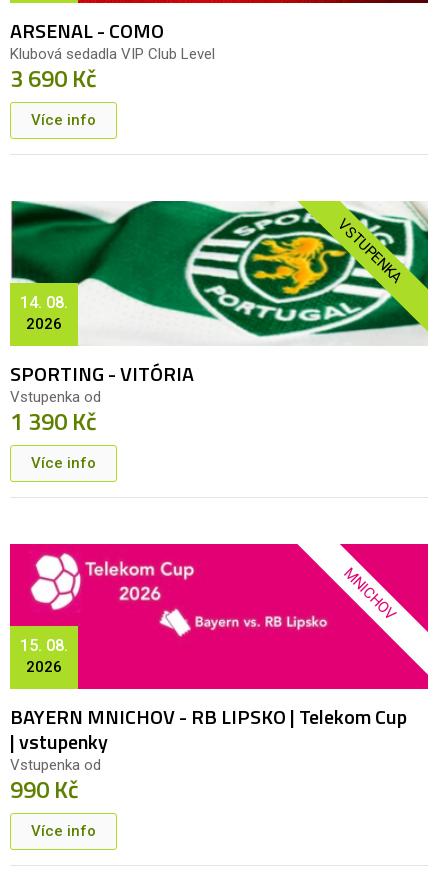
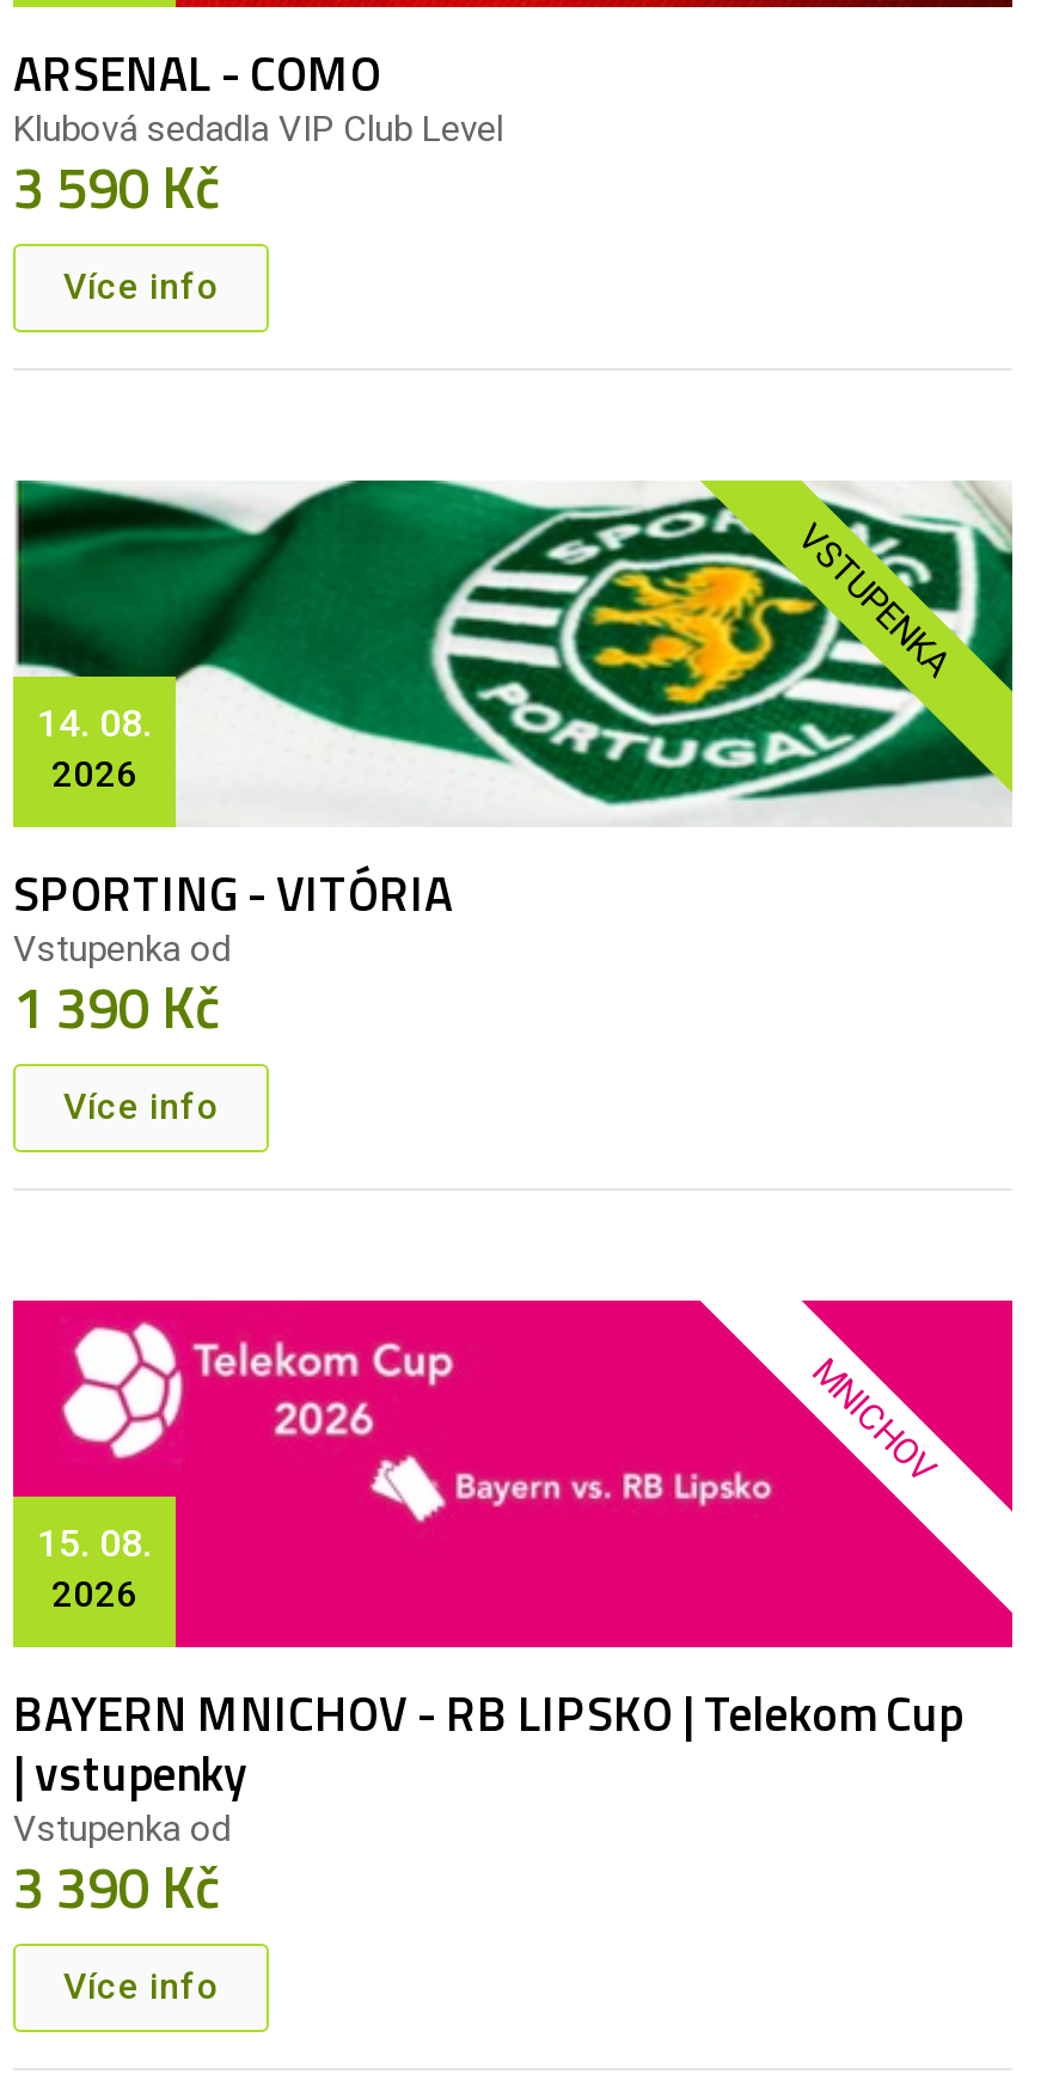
- 3 690 Kč
+ 3 590 Kč

- 990 Kč
+ 3 390 Kč
